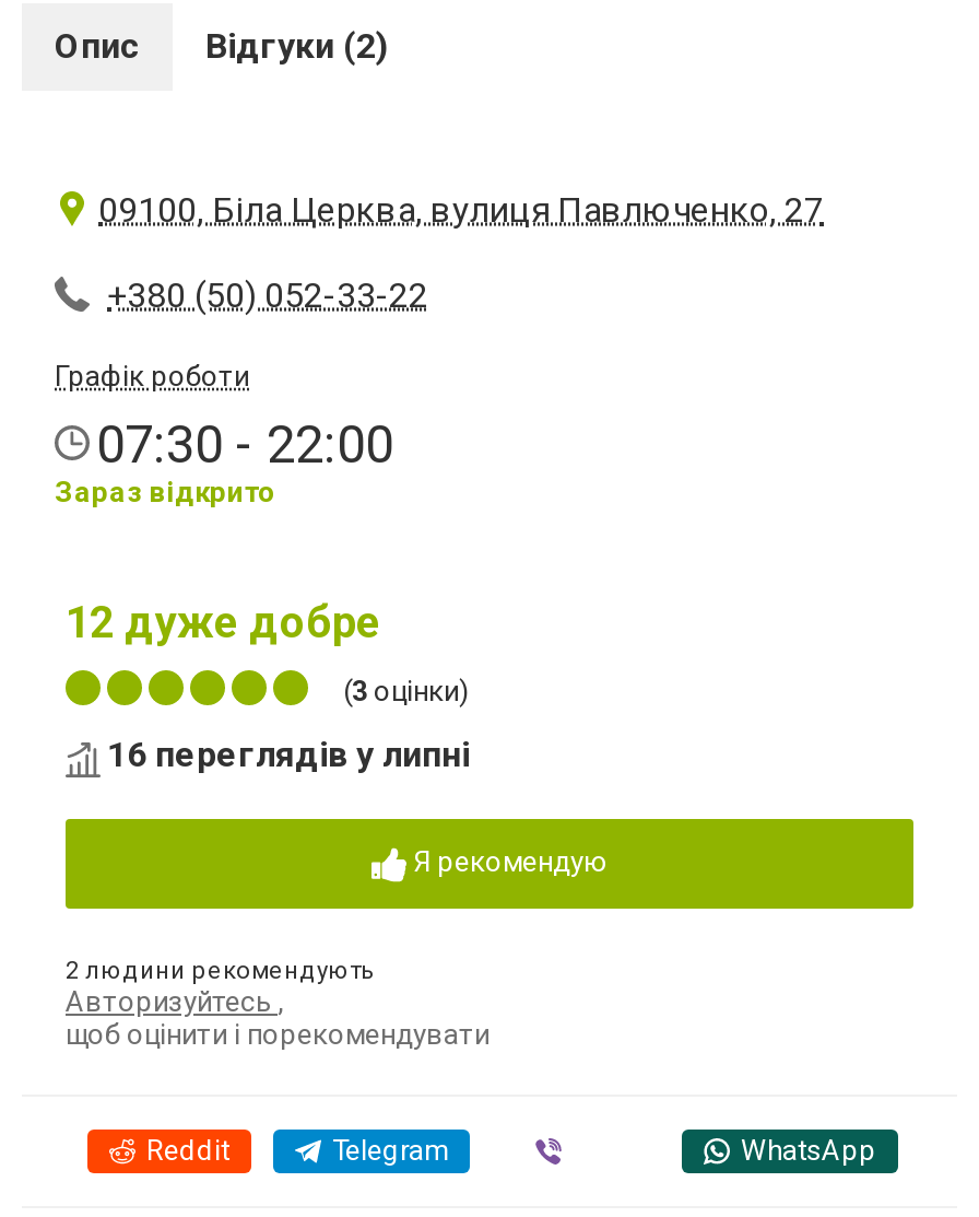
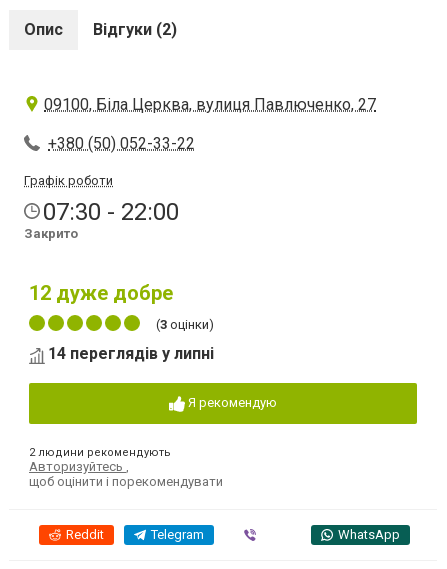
- Зараз відкрито
+ Закрито

- 16 переглядів у липні
+ 14 переглядів у липні
